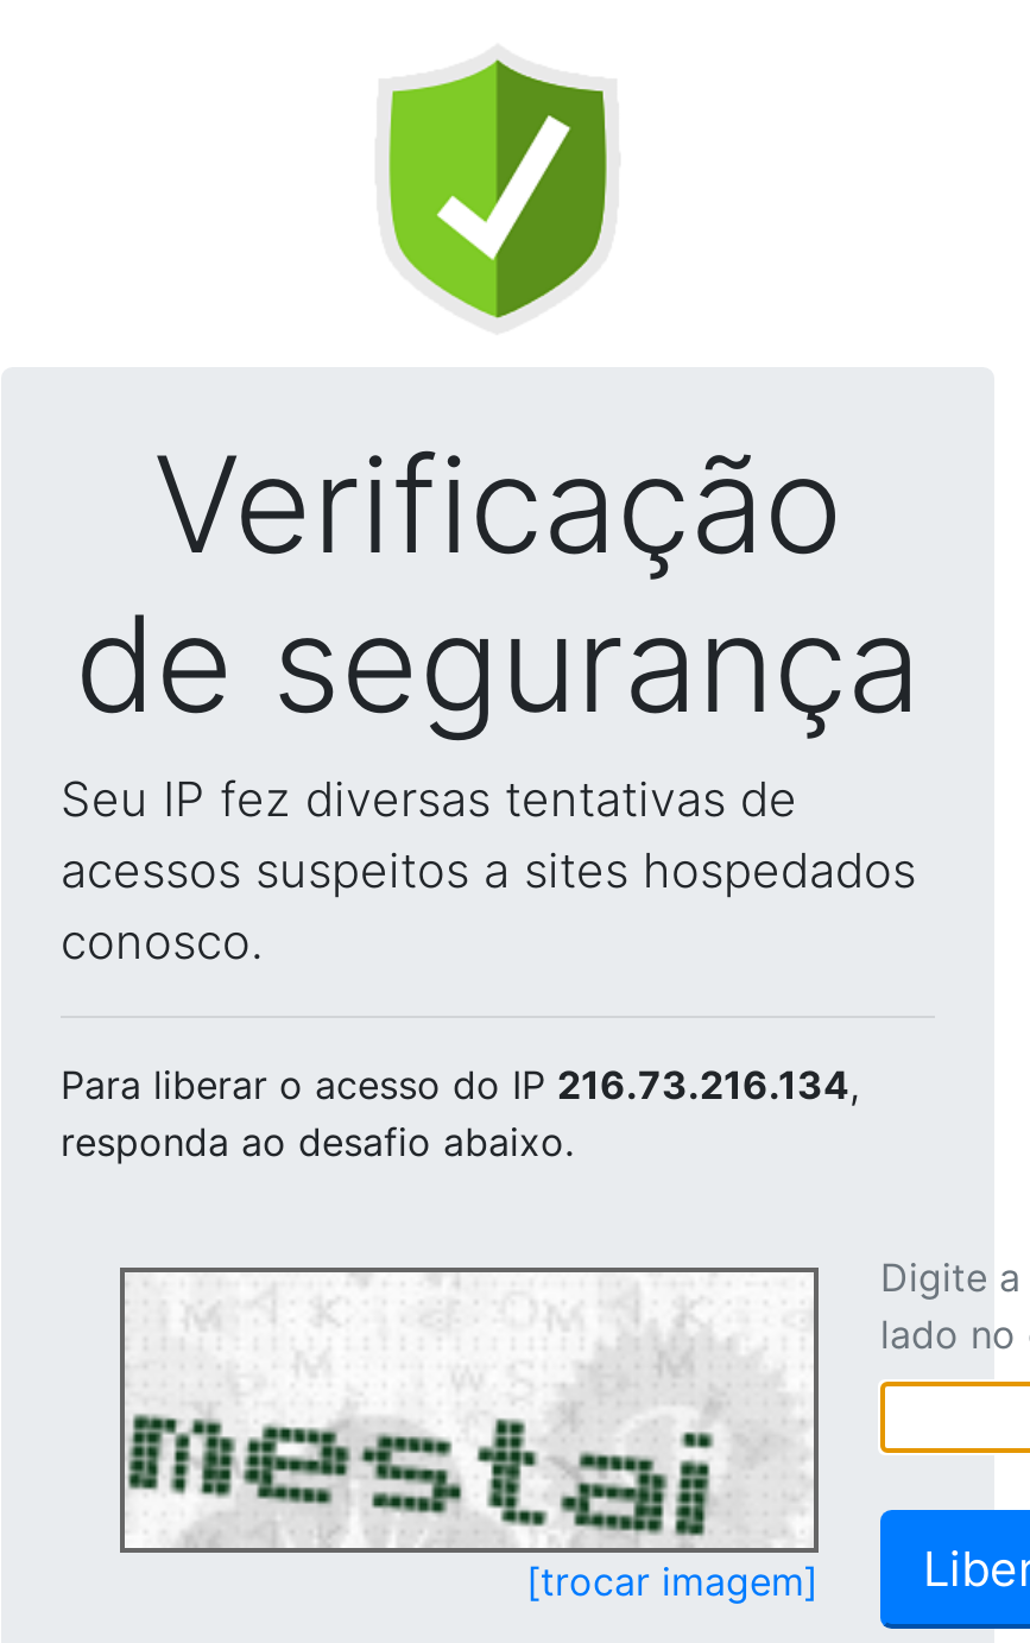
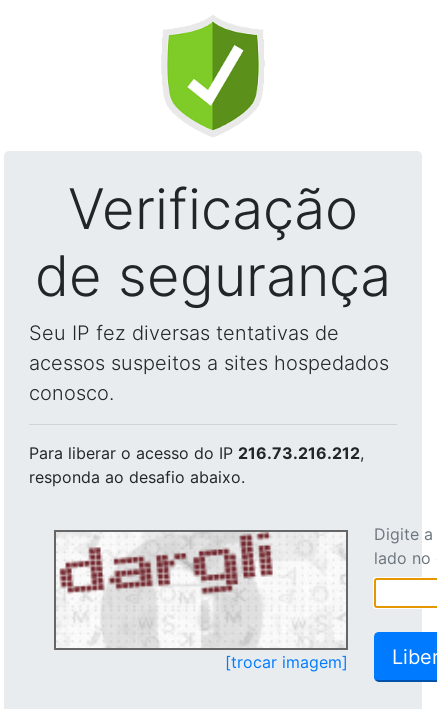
- Para liberar o acesso do IP 216.73.216.134,
+ Para liberar o acesso do IP 216.73.216.212,

- [image]
+ [image]
